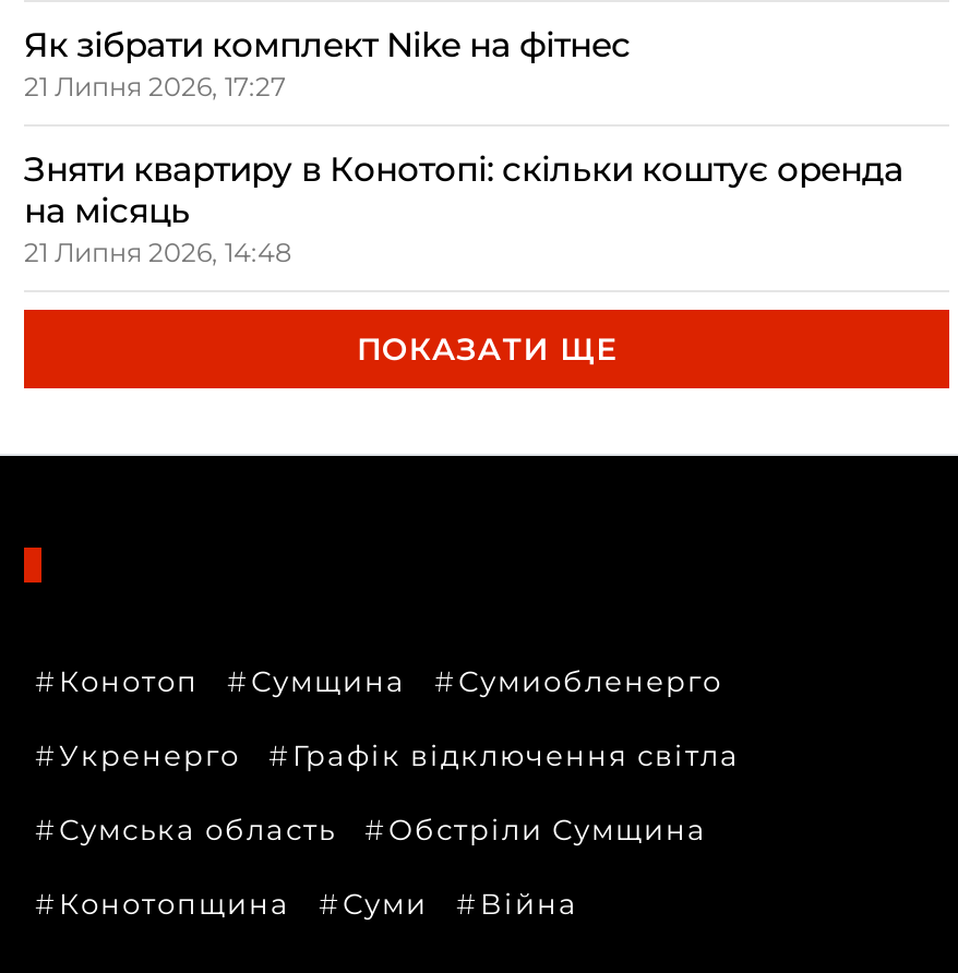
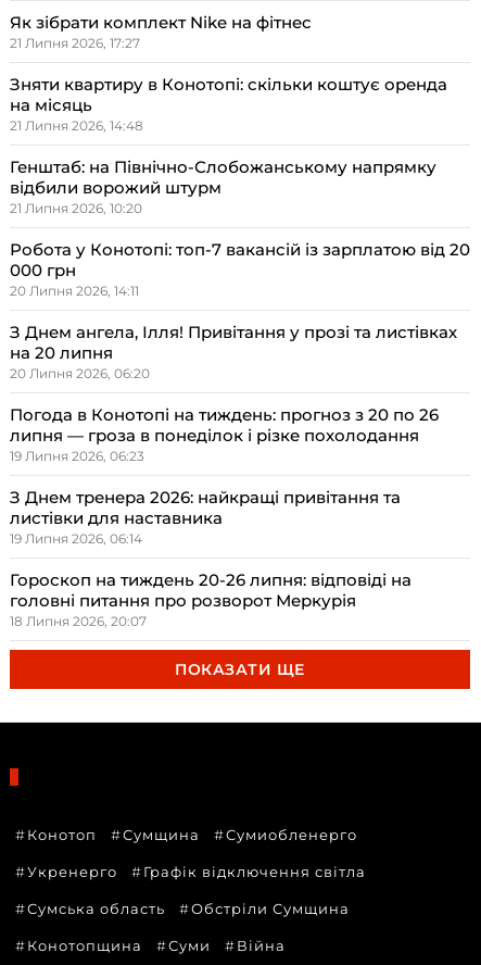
+ Генштаб: на Північно-Слобожанському напрямку
+ відбили ворожий штурм
+ 21 Липня 2026, 10:20
+ Робота у Конотопі: топ-7 вакансій із зарплатою від 20
+ 000 грн
+ 20 Липня 2026, 14:11
+ З Днем ангела, Ілля! Привітання у прозі та листівках
+ на 20 липня
+ 20 Липня 2026, 06:20
+ Погода в Конотопі на тиждень: прогноз з 20 по 26
+ липня — гроза в понеділок і різке похолодання
+ 19 Липня 2026, 06:23
+ З Днем тренера 2026: найкращі привітання та
+ листівки для наставника
+ 19 Липня 2026, 06:14
+ Гороскоп на тиждень 20-26 липня: відповіді на
+ головні питання про розворот Меркурія
+ 18 Липня 2026, 20:07
